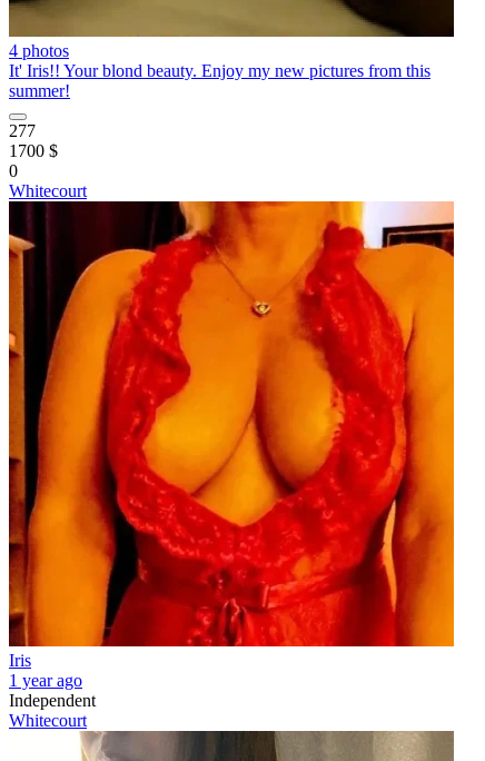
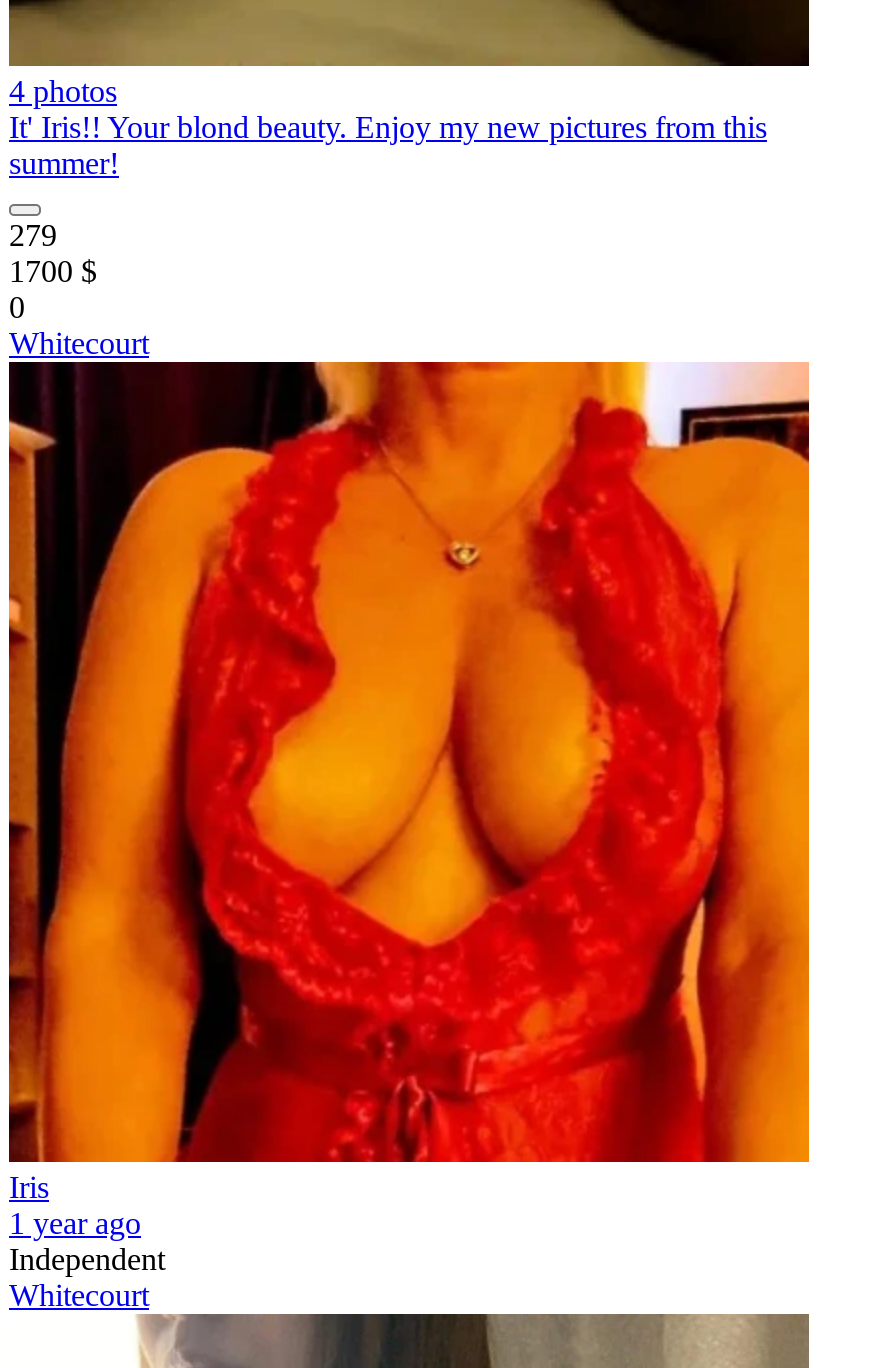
- 277
+ 279
